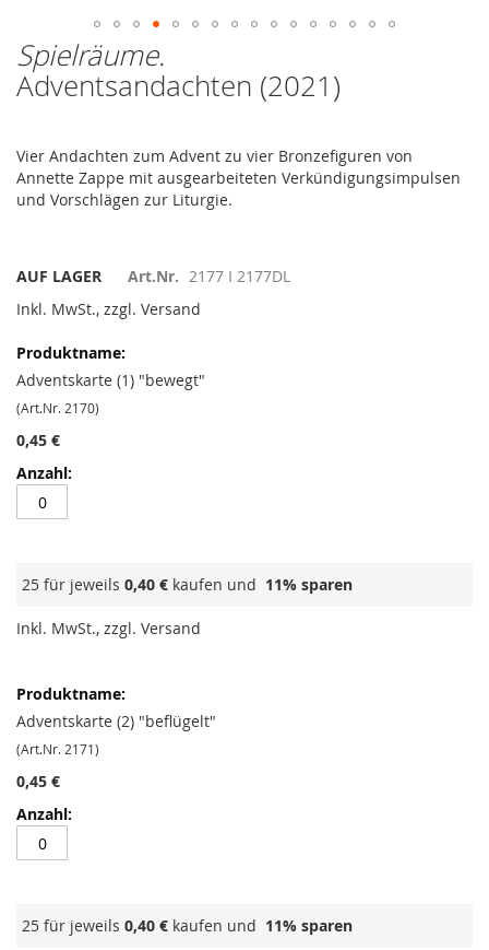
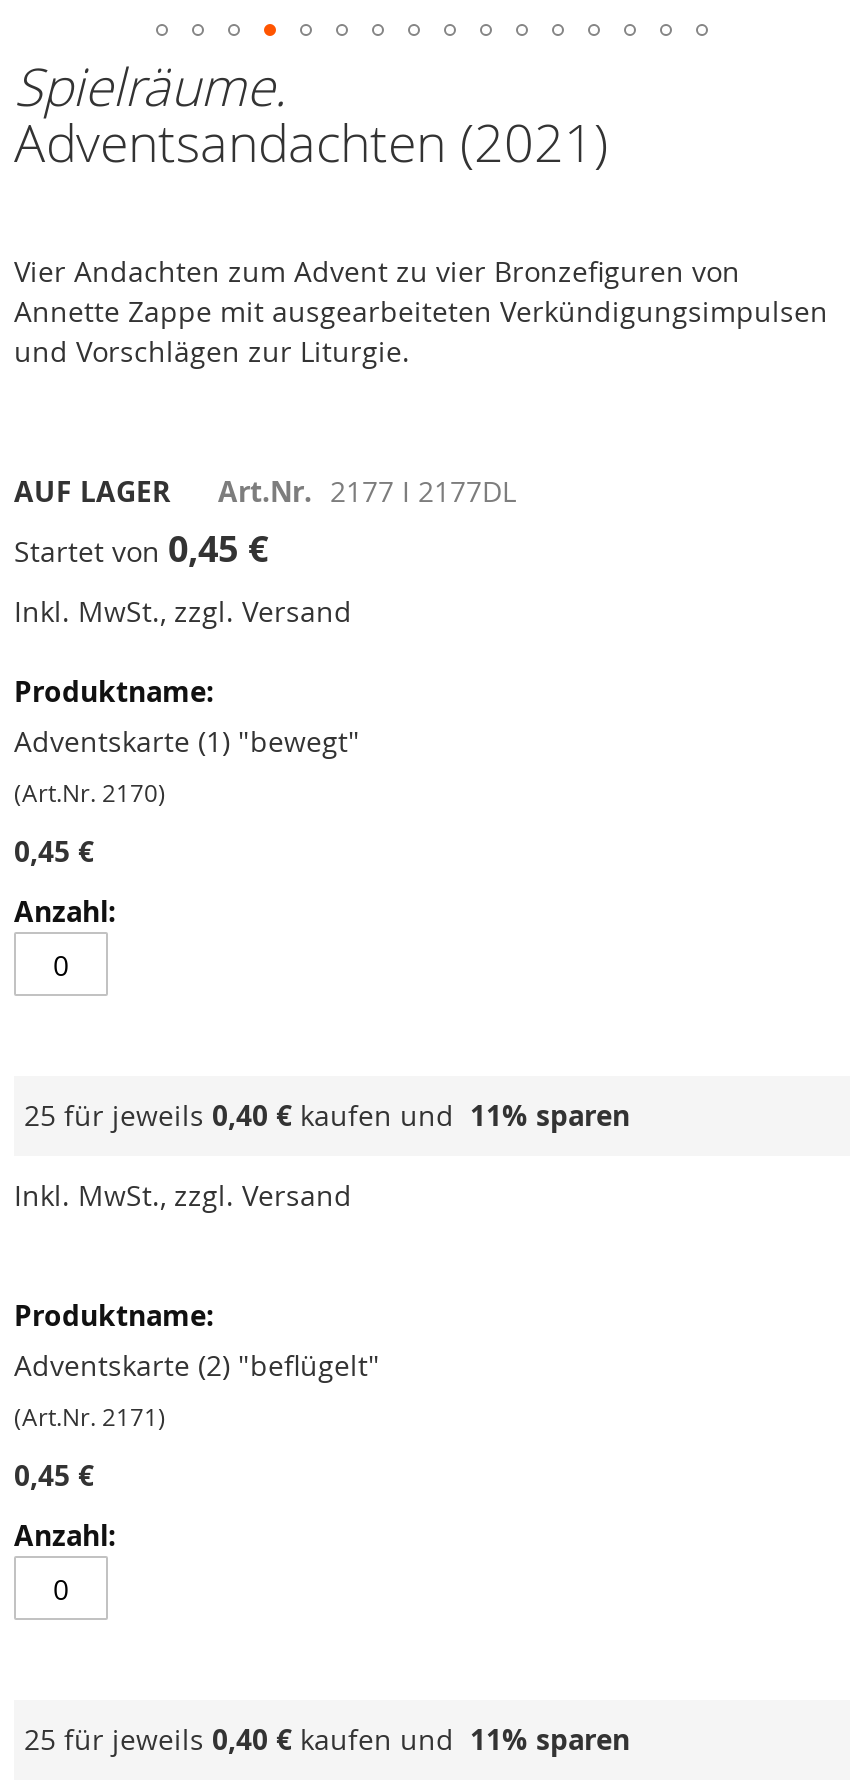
+ Startet von 0,45 €
